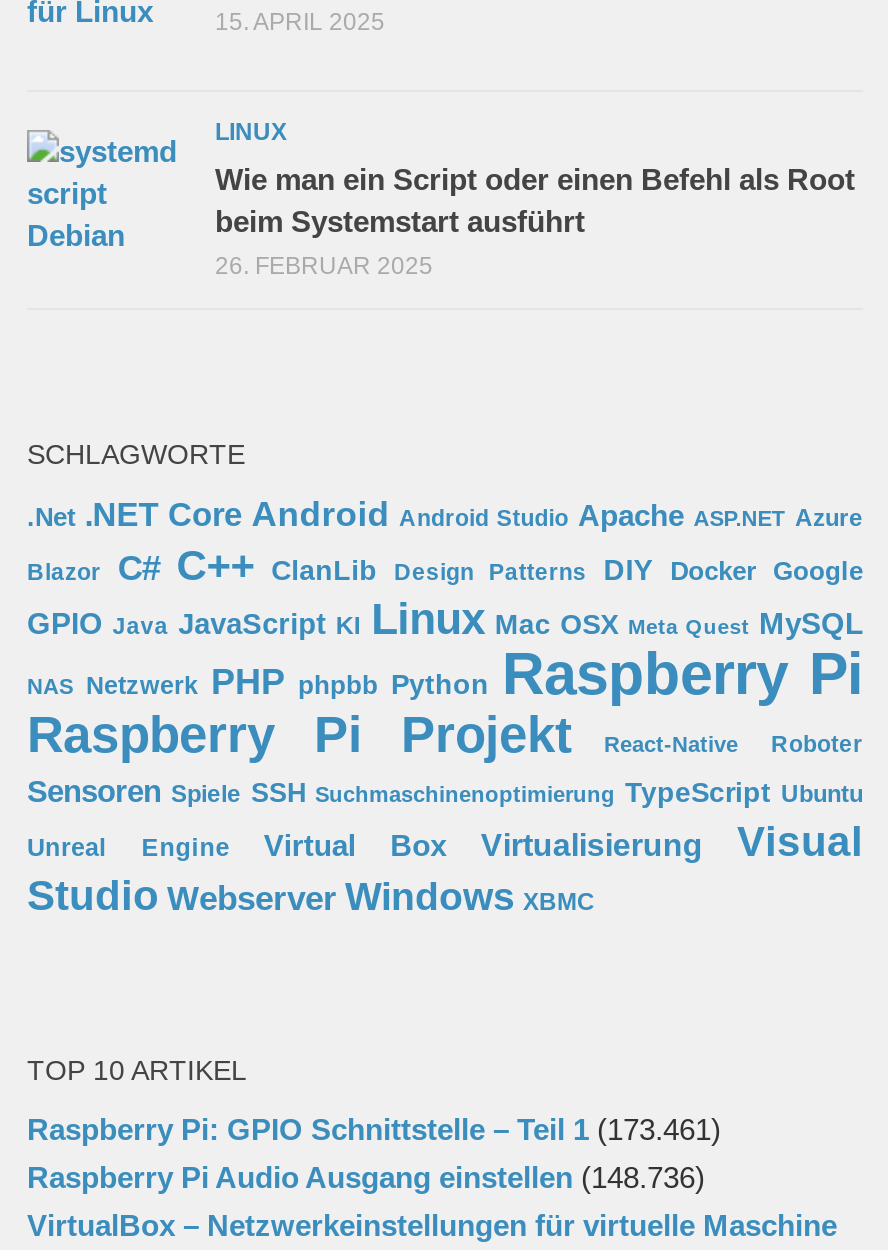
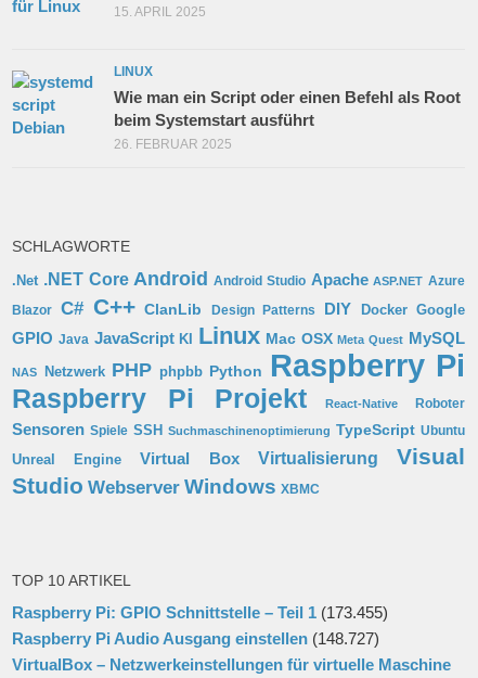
- Raspberry Pi: GPIO Schnittstelle – Teil 1 (173.461)
+ Raspberry Pi: GPIO Schnittstelle – Teil 1 (173.455)

- Raspberry Pi Audio Ausgang einstellen (148.736)
+ Raspberry Pi Audio Ausgang einstellen (148.727)
